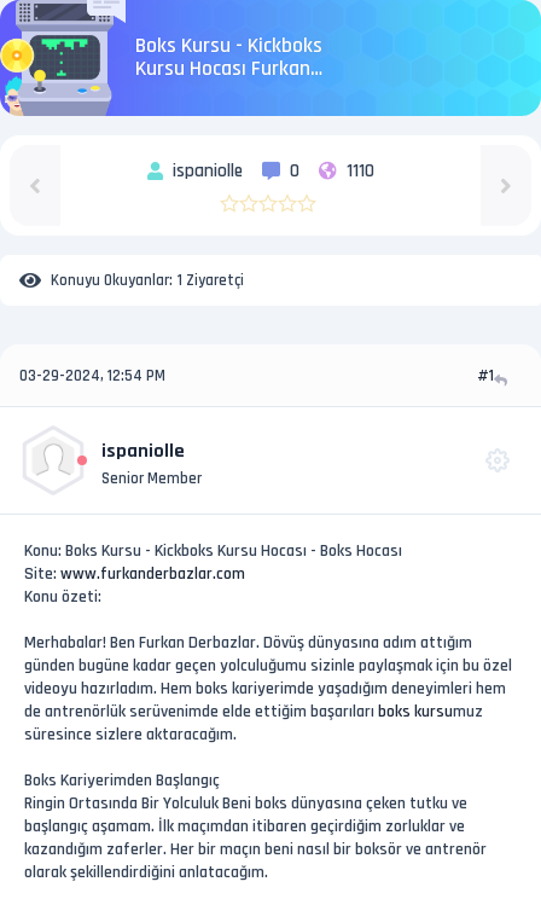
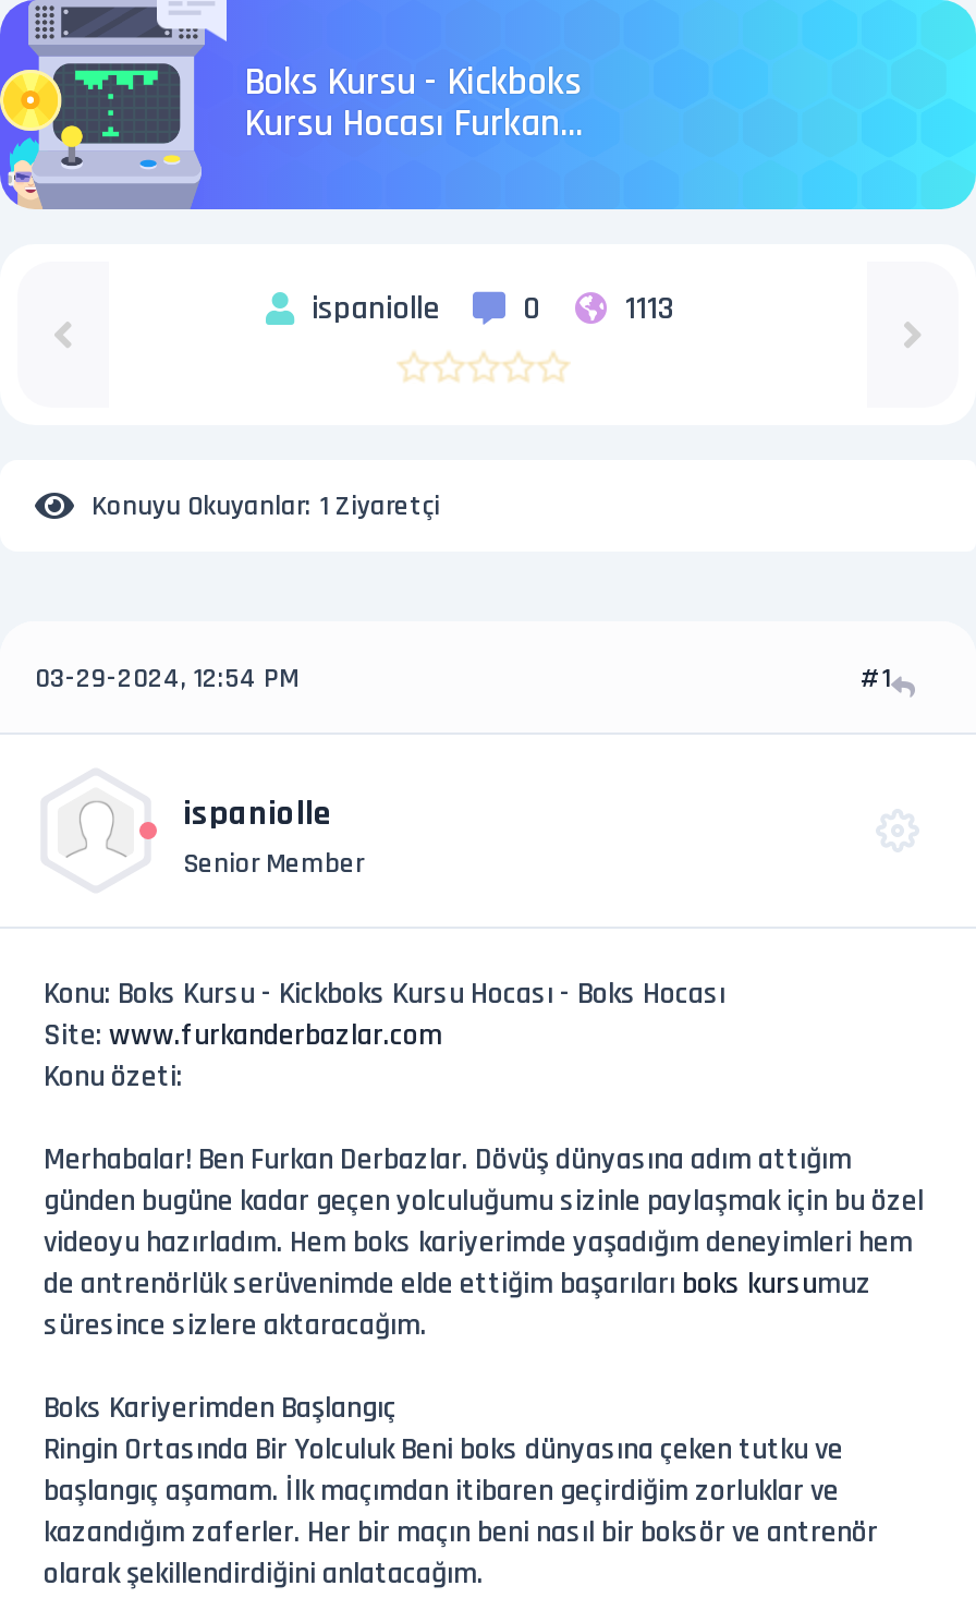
- 1110
+ 1113
